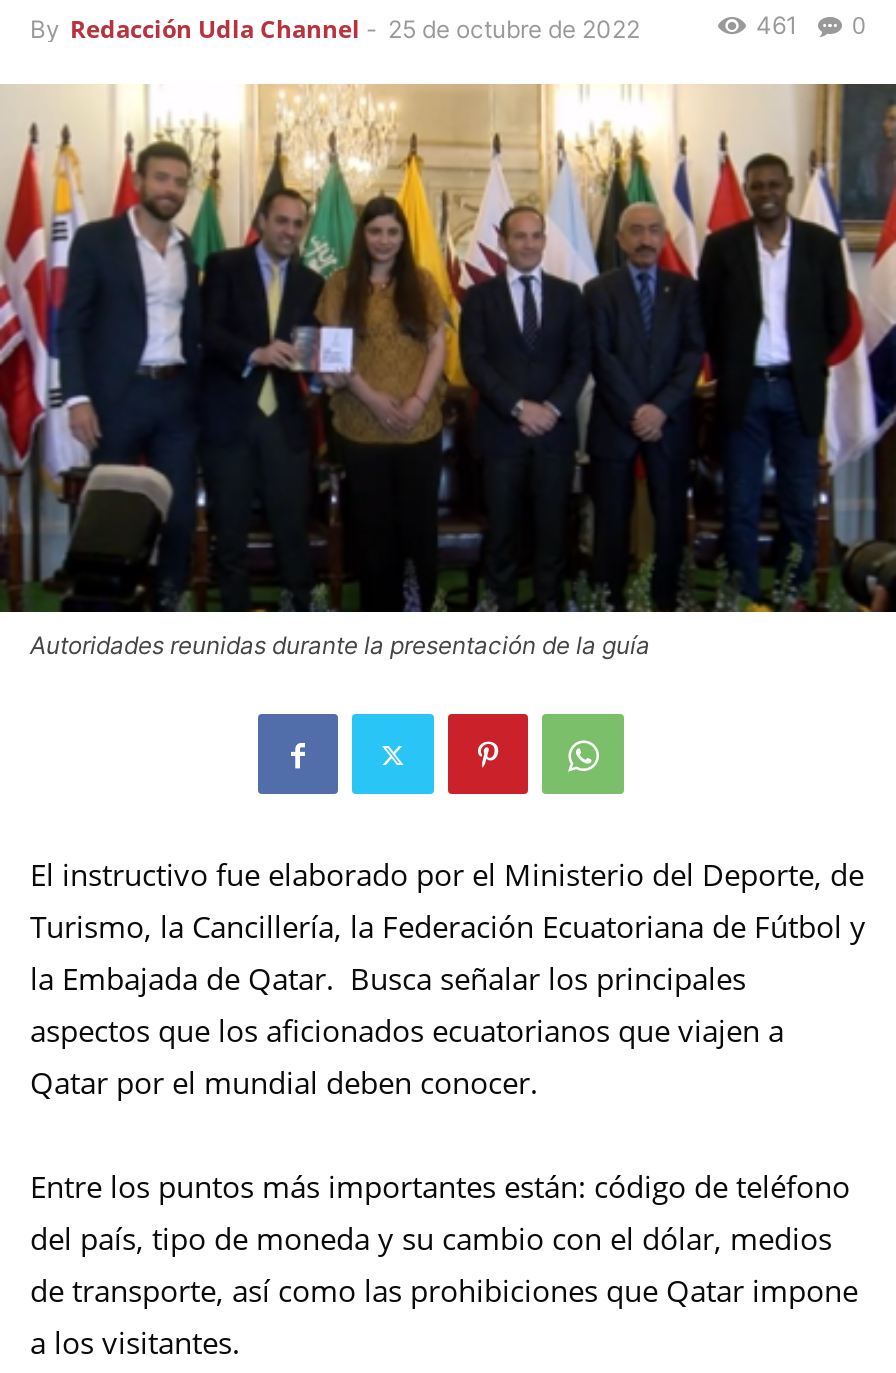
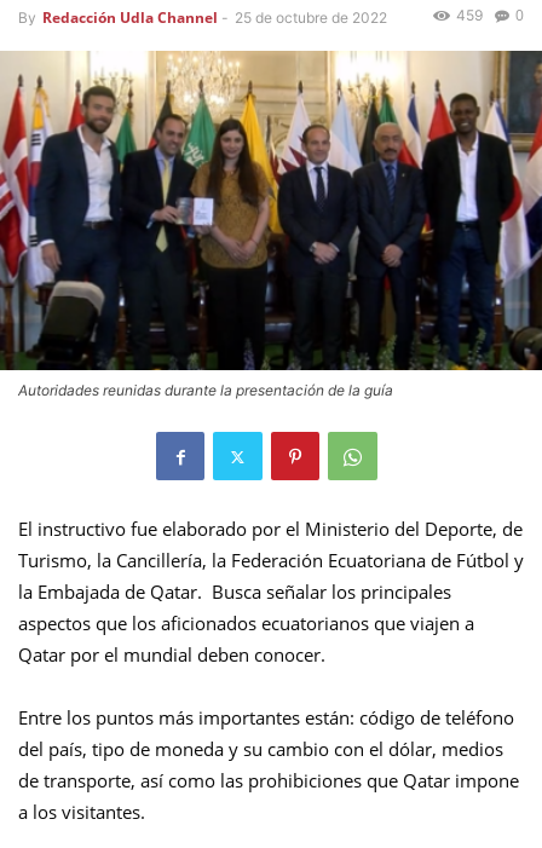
- 461 0
+ 459 0
